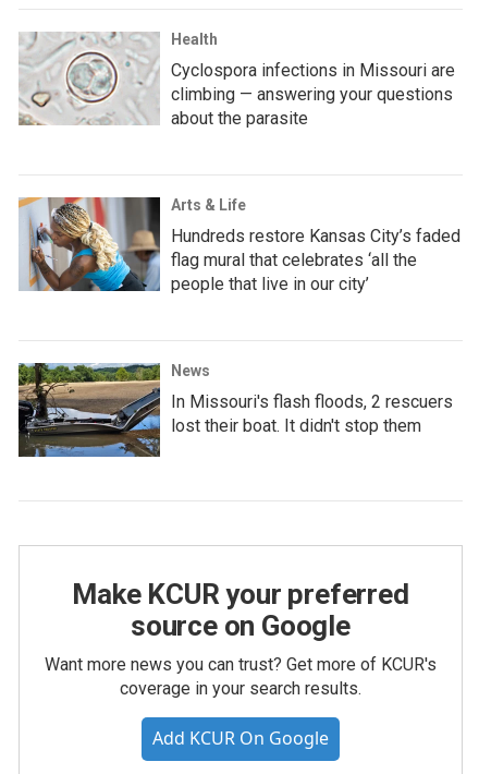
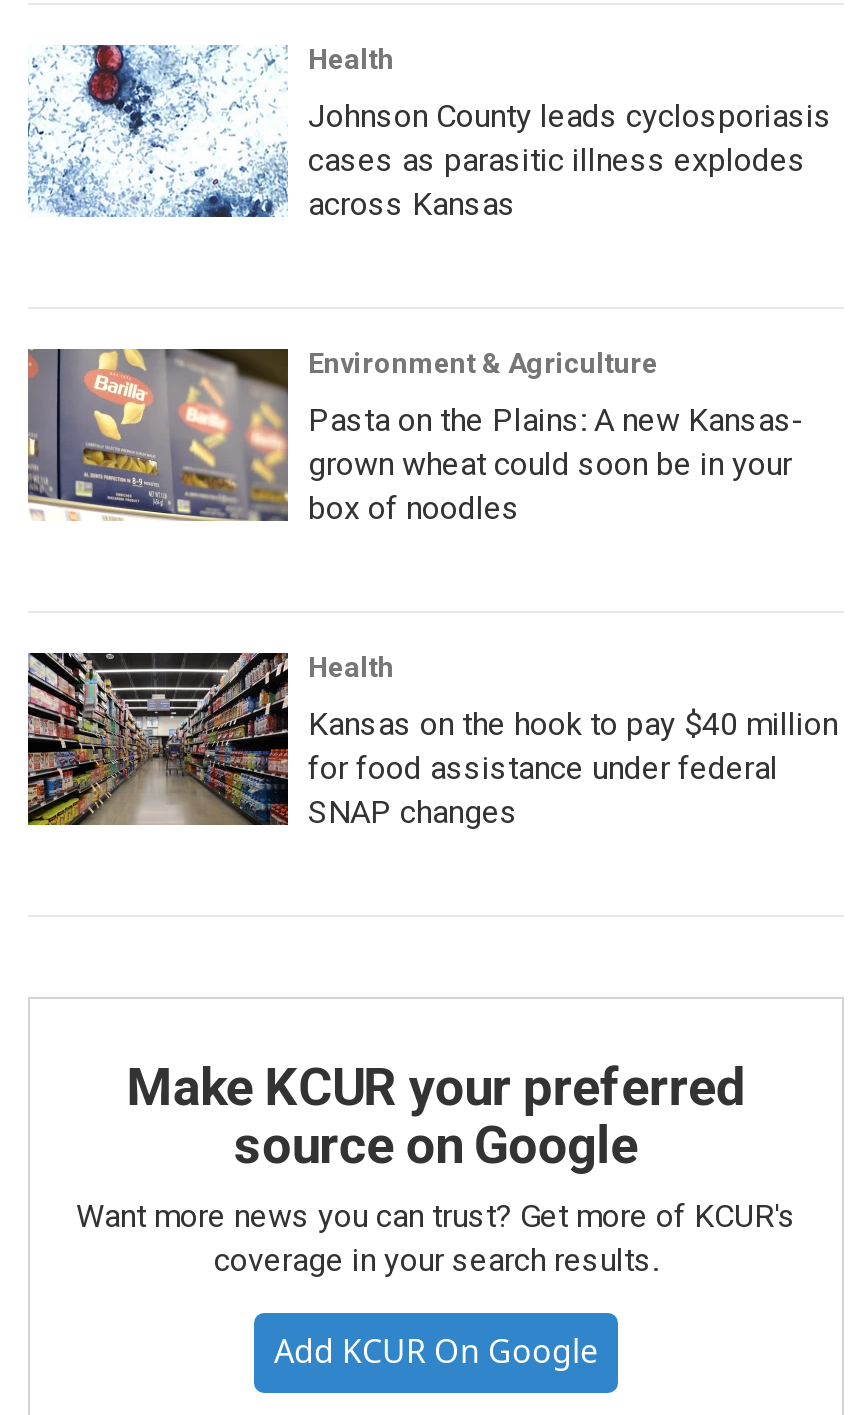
- [image]
- Cyclospora infections in Missouri are
- climbing — answering your questions
- about the parasite
+ [image]
+ Johnson County leads cyclosporiasis
+ cases as parasitic illness explodes
+ across Kansas

- [image]
- Arts & Life
+ [image]
+ Environment & Agriculture

- Hundreds restore Kansas City’s faded
- flag mural that celebrates ‘all the
- people that live in our city’
+ Pasta on the Plains: A new Kansas-
+ grown wheat could soon be in your
+ box of noodles

- [image]
- News
+ [image]
+ Health

- In Missouri's flash floods, 2 rescuers
- lost their boat. It didn't stop them
+ Kansas on the hook to pay $40 million
+ for food assistance under federal
+ SNAP changes
